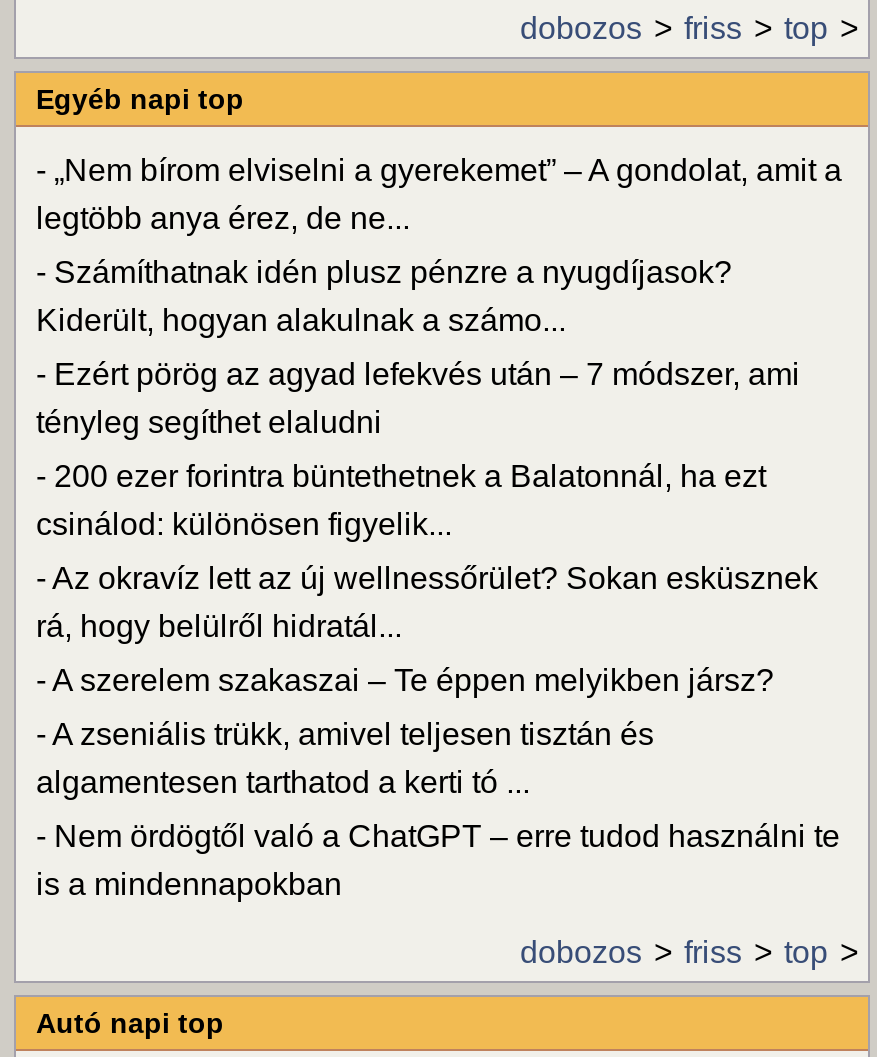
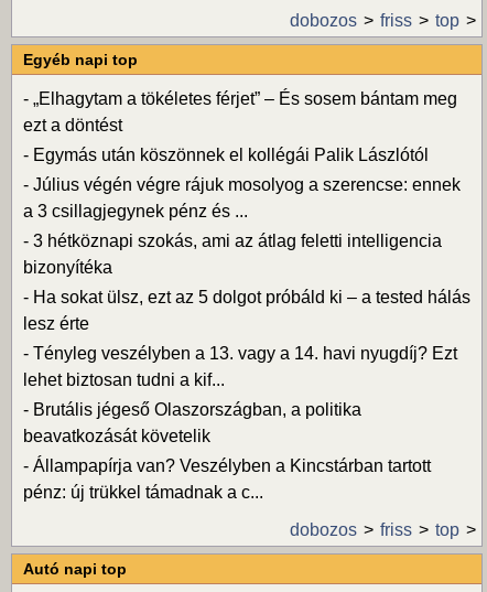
- - „Nem bírom elviselni a gyerekemet” – A gondolat, amit a
- legtöbb anya érez, de ne...
+ - „Elhagytam a tökéletes férjet” – És sosem bántam meg
+ ezt a döntést

- - Számíthatnak idén plusz pénzre a nyugdíjasok?
- Kiderült, hogyan alakulnak a számo...
+ - Egymás után köszönnek el kollégái Palik Lászlótól

- - Ezért pörög az agyad lefekvés után – 7 módszer, ami
- tényleg segíthet elaludni
+ - Július végén végre rájuk mosolyog a szerencse: ennek
+ a 3 csillagjegynek pénz és ...

- - 200 ezer forintra büntethetnek a Balatonnál, ha ezt
- csinálod: különösen figyelik...
+ - 3 hétköznapi szokás, ami az átlag feletti intelligencia
+ bizonyítéka

- - Az okravíz lett az új wellnessőrület? Sokan esküsznek
- rá, hogy belülről hidratál...
+ - Ha sokat ülsz, ezt az 5 dolgot próbáld ki – a tested hálás
+ lesz érte

- - A szerelem szakaszai – Te éppen melyikben jársz?
+ - Tényleg veszélyben a 13. vagy a 14. havi nyugdíj? Ezt
+ lehet biztosan tudni a kif...

- - A zseniális trükk, amivel teljesen tisztán és
- algamentesen tarthatod a kerti tó ...
+ - Brutális jégeső Olaszországban, a politika
+ beavatkozását követelik

- - Nem ördögtől való a ChatGPT – erre tudod használni te
- is a mindennapokban
+ - Állampapírja van? Veszélyben a Kincstárban tartott
+ pénz: új trükkel támadnak a c...
